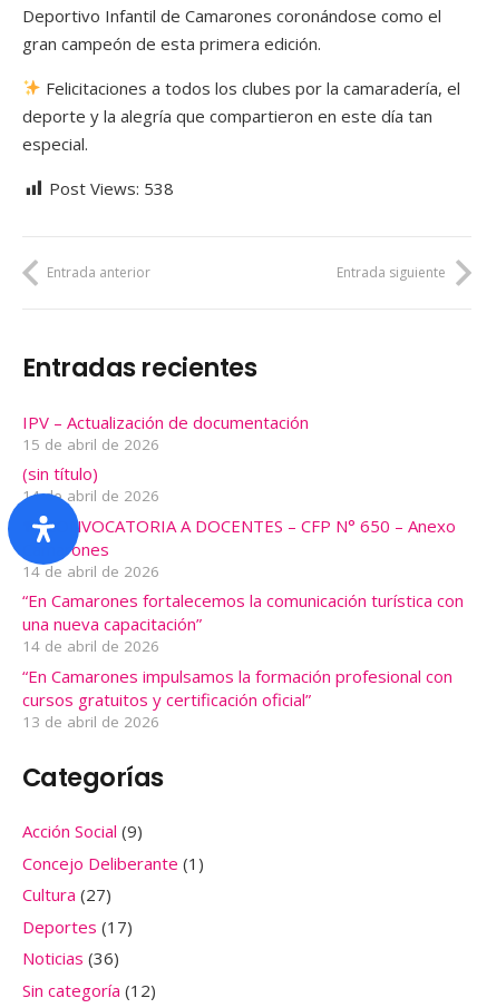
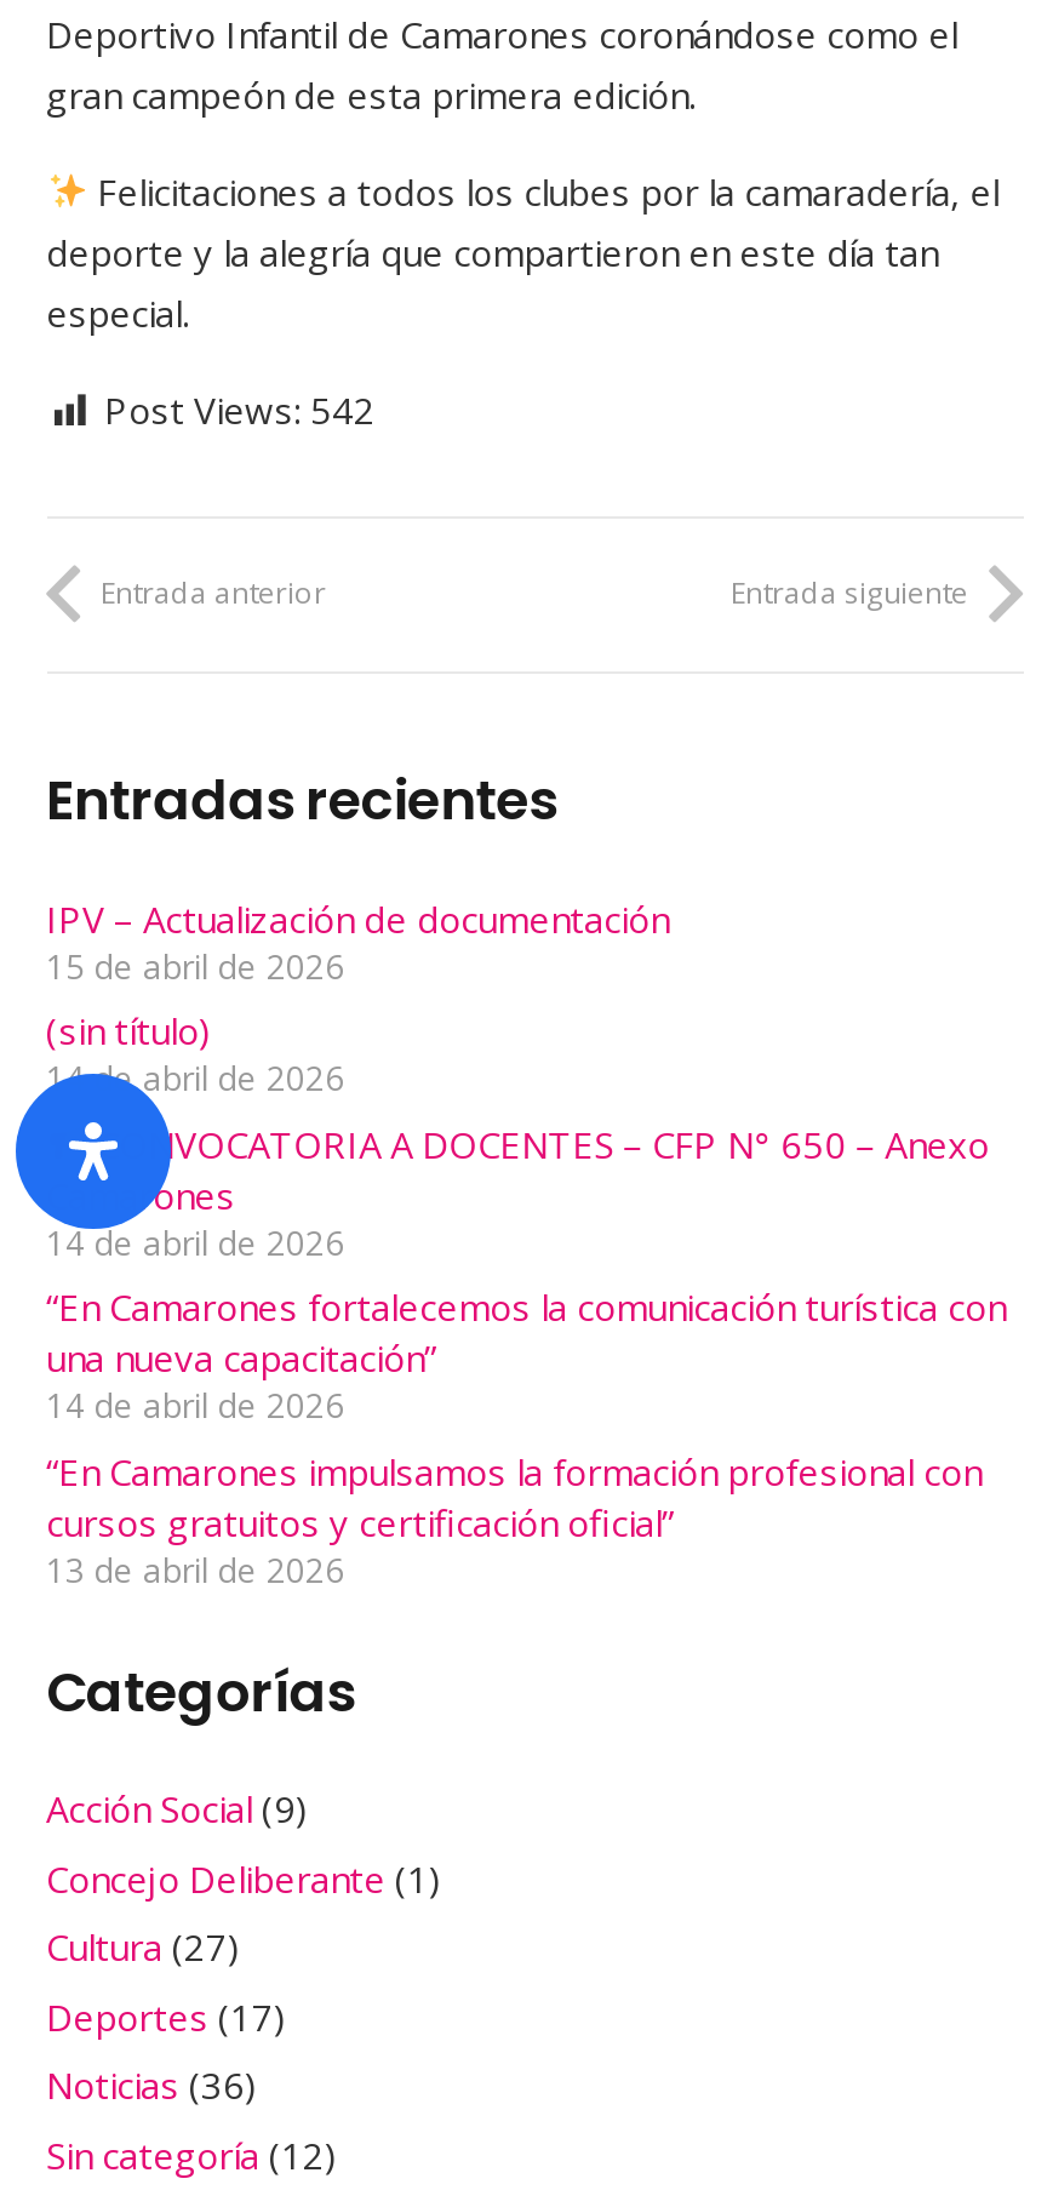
- Post Views: 538
+ Post Views: 542
